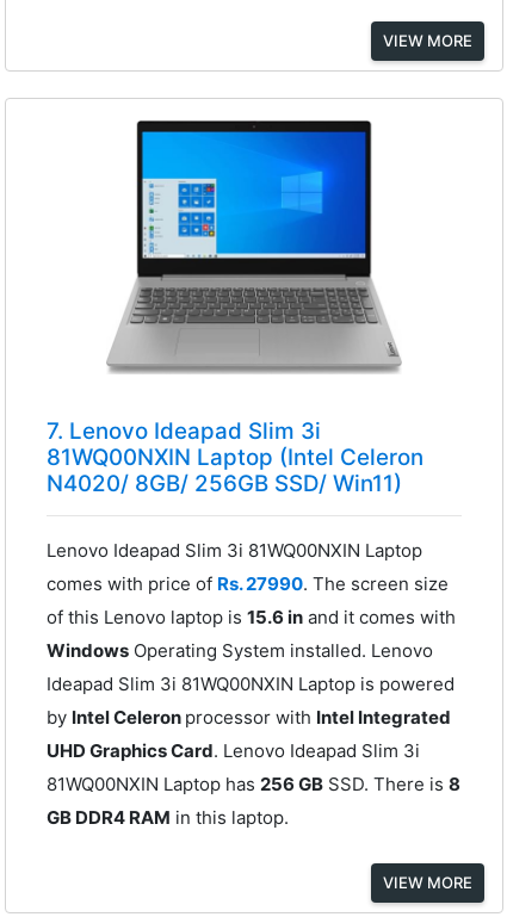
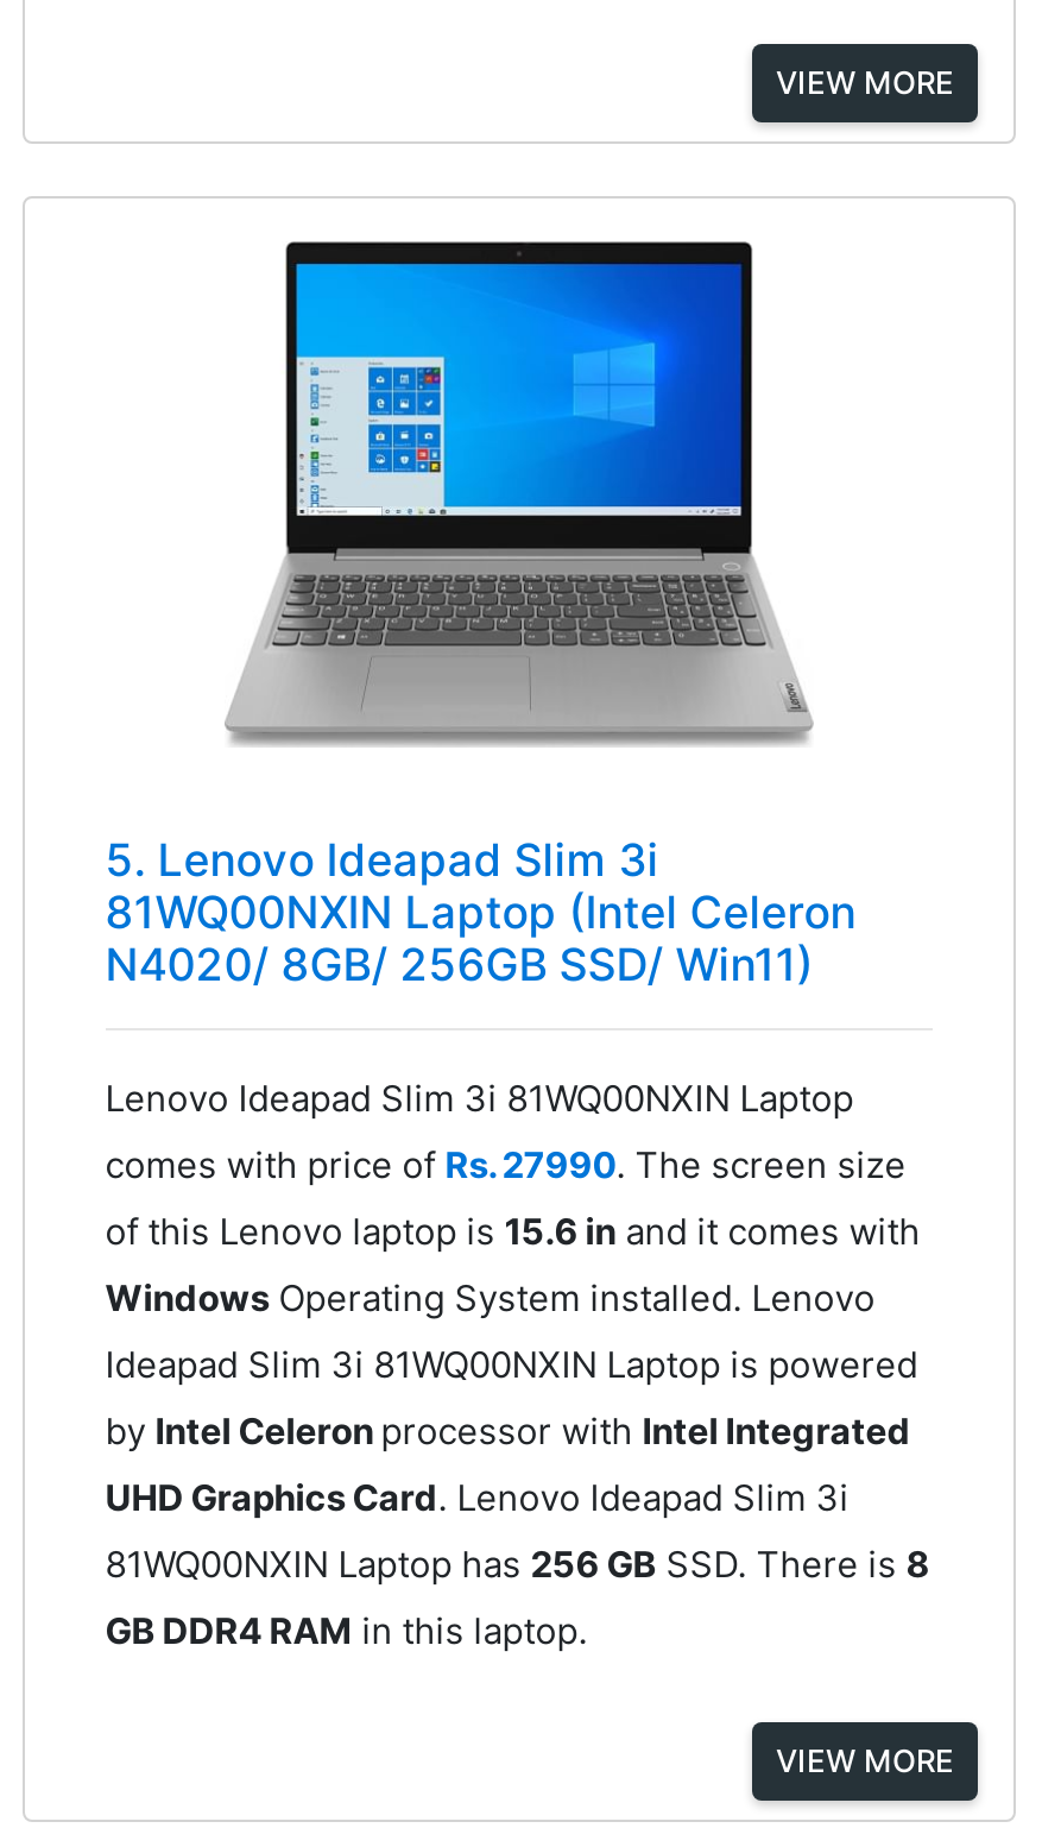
- 7. Lenovo Ideapad Slim 3i
+ 5. Lenovo Ideapad Slim 3i
